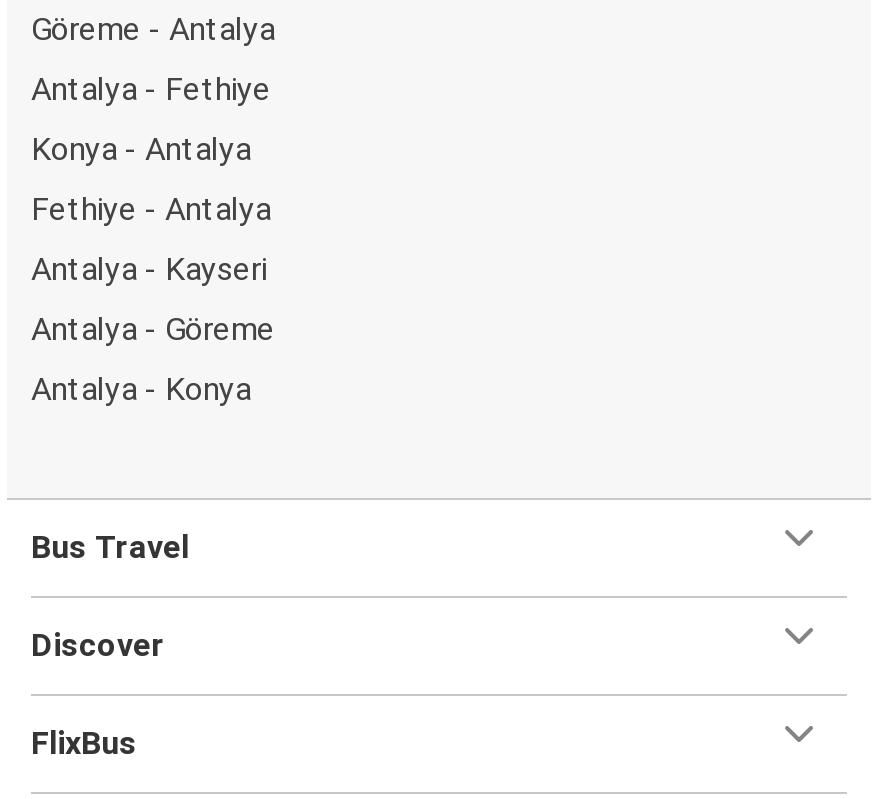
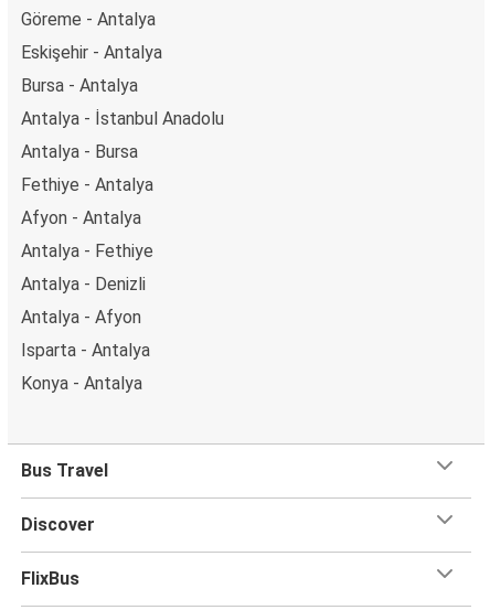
+ Eskişehir - Antalya
+ Bursa - Antalya
+ Antalya - İstanbul Anadolu
+ Antalya - Bursa

moved down: Antalya - Fethiye

moved down: Konya - Antalya

- Antalya - Kayseri
- Antalya - Göreme
- Antalya - Konya
+ Afyon - Antalya
+ Antalya - Denizli
+ Antalya - Afyon
+ Isparta - Antalya
